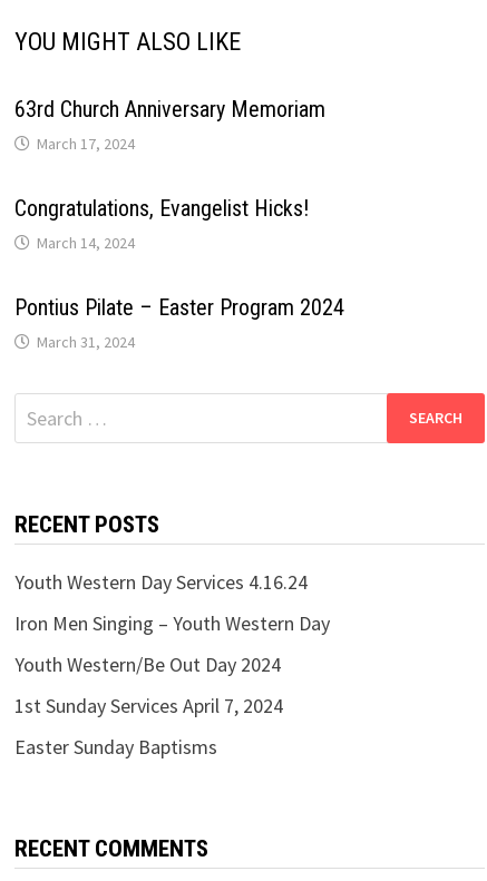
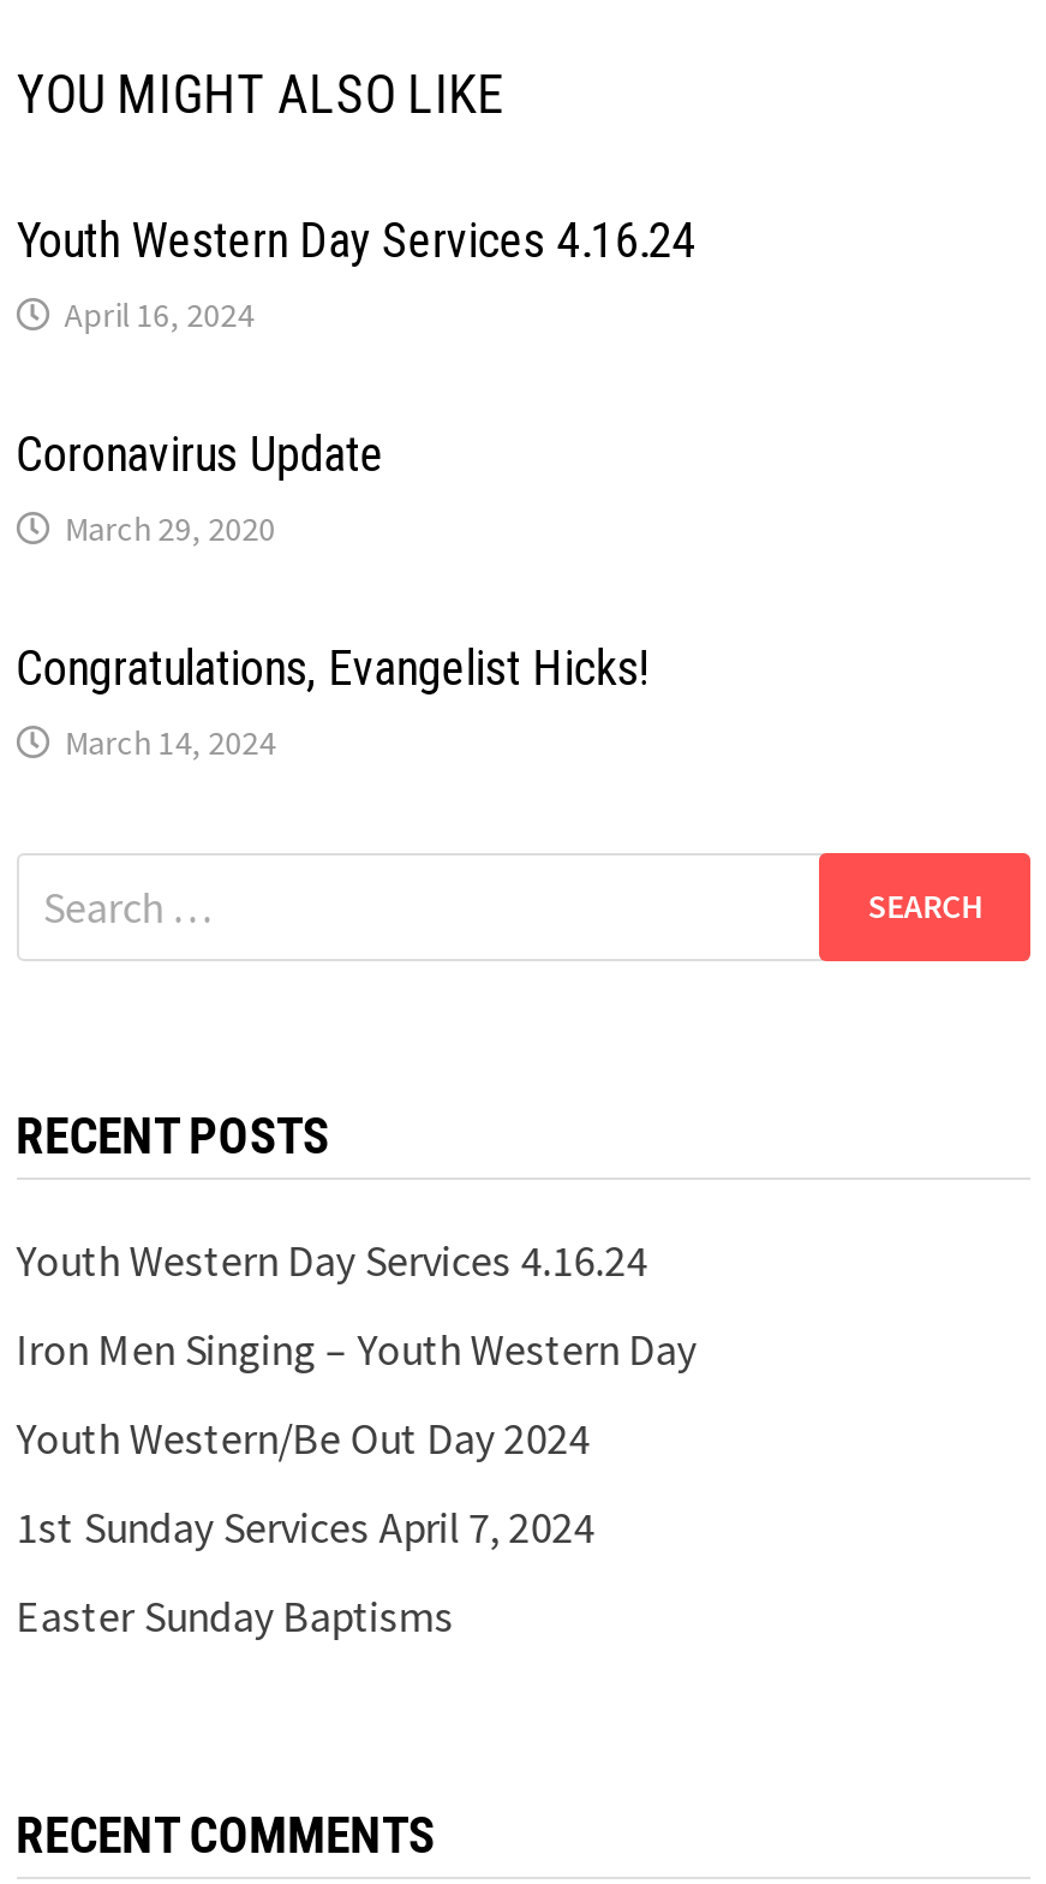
- 63rd Church Anniversary Memoriam
- March 17, 2024
+ Youth Western Day Services 4.16.24
+ April 16, 2024
+ Coronavirus Update
+ March 29, 2020

moved down: Congratulations, Evangelist Hicks! | March 14, 2024

- Pontius Pilate – Easter Program 2024
- March 31, 2024
